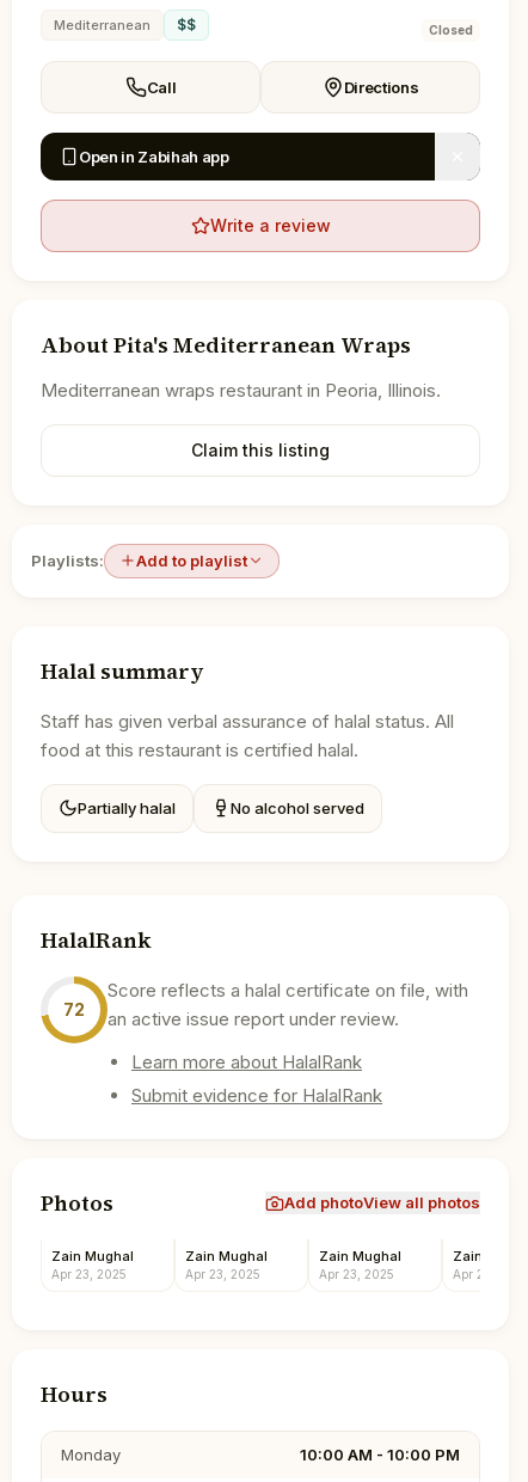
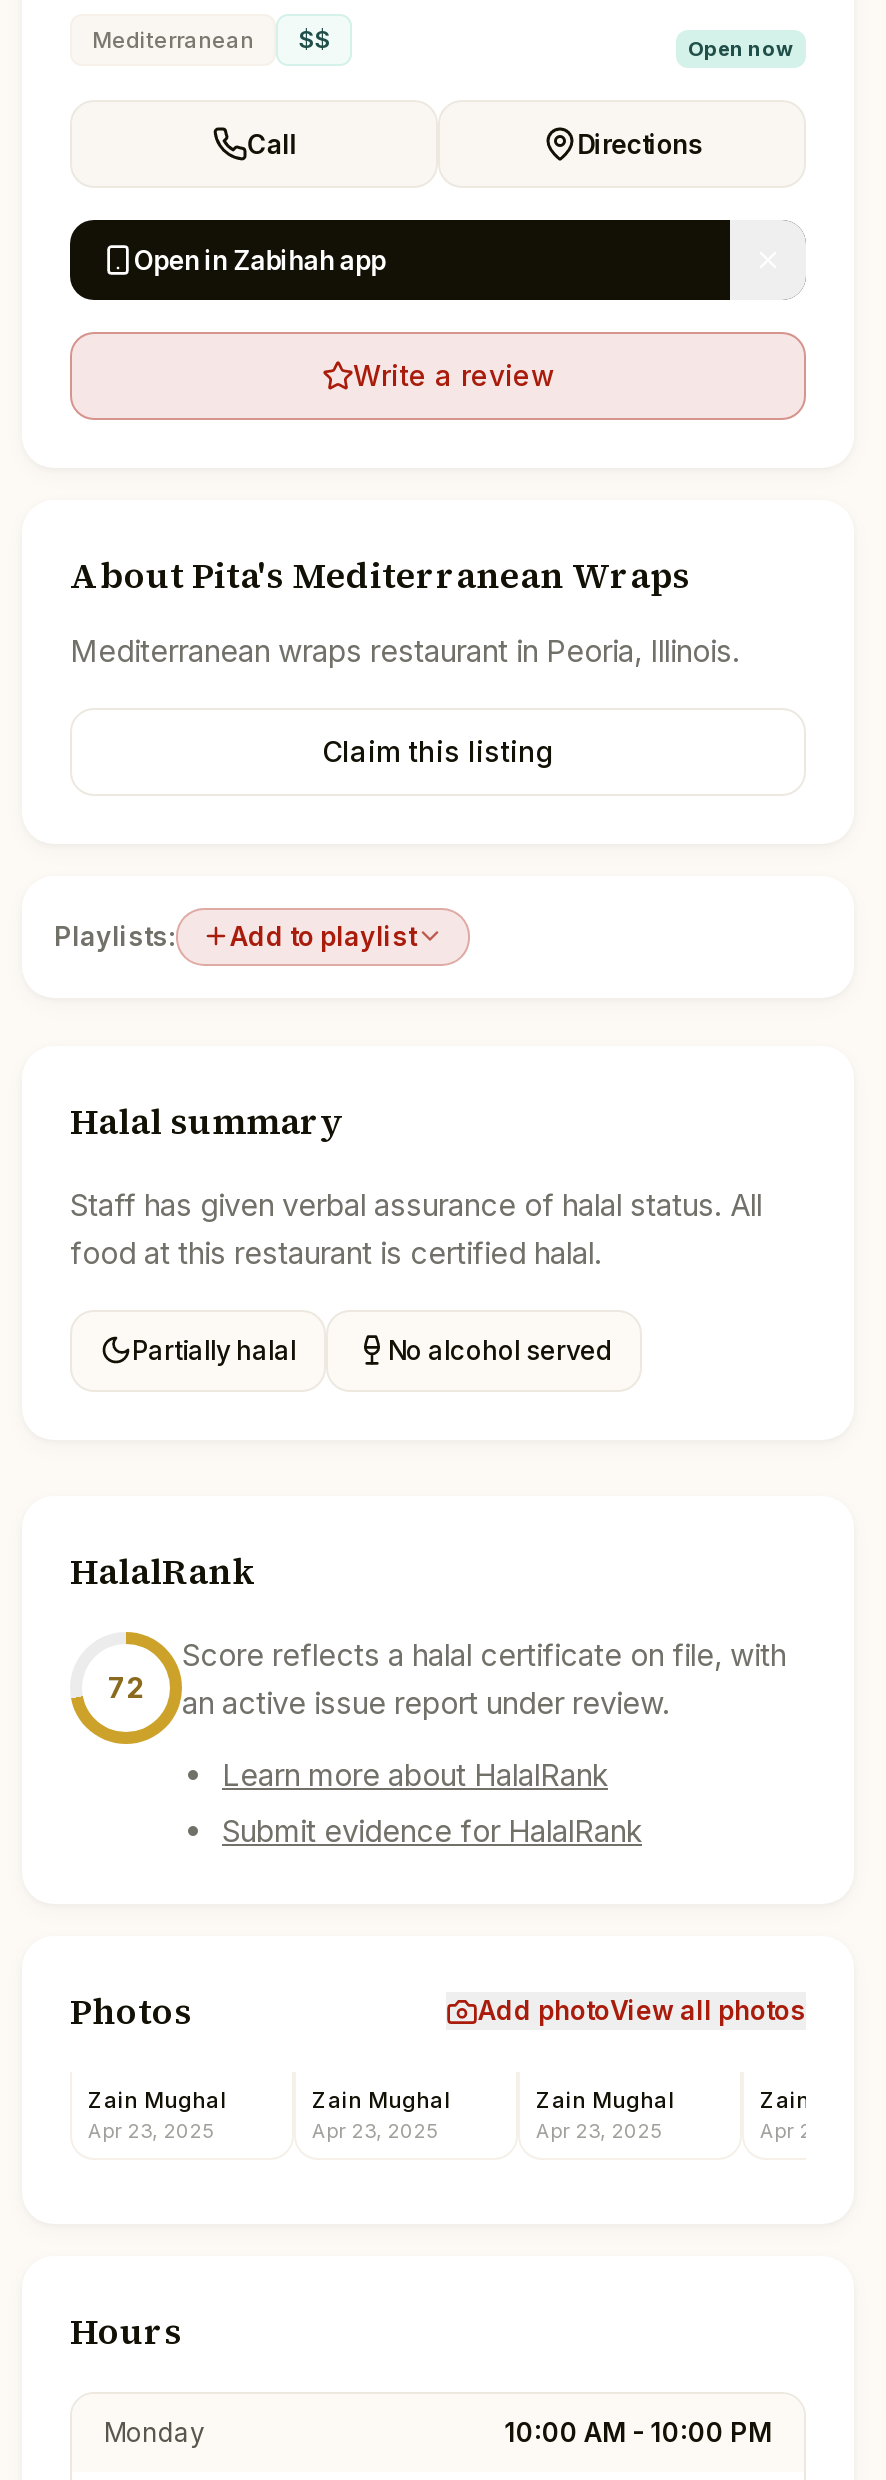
- Closed
+ Open now
